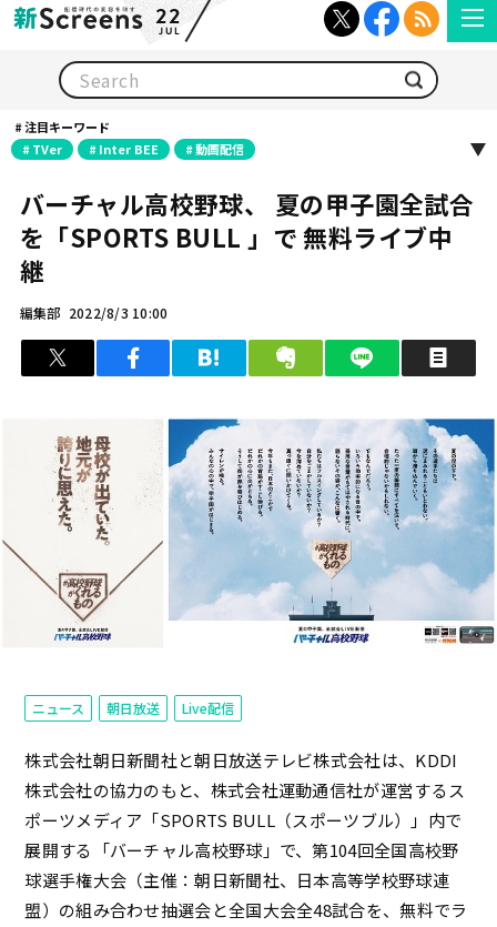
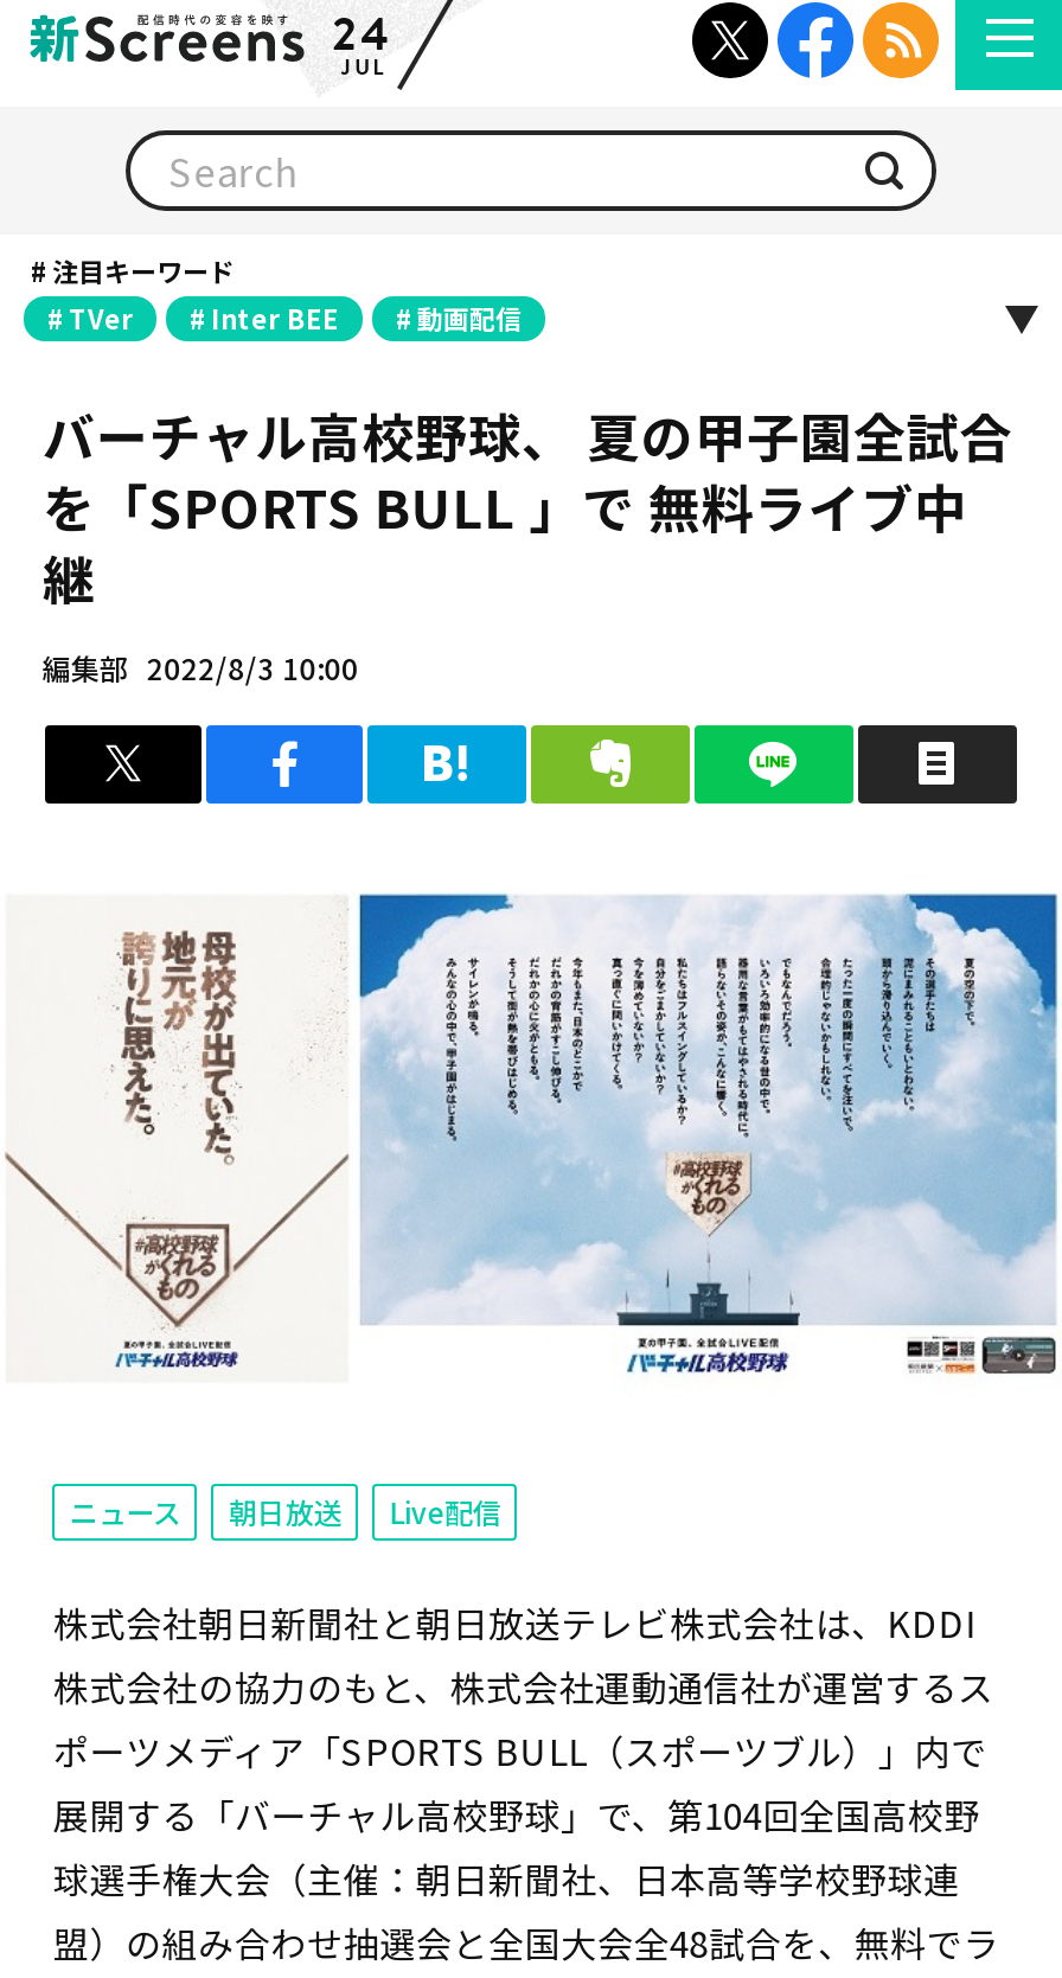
- 22
+ 24
